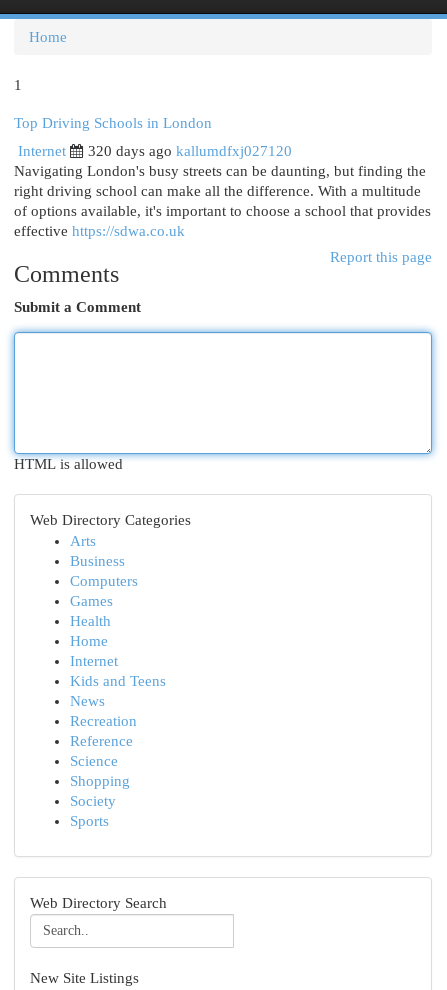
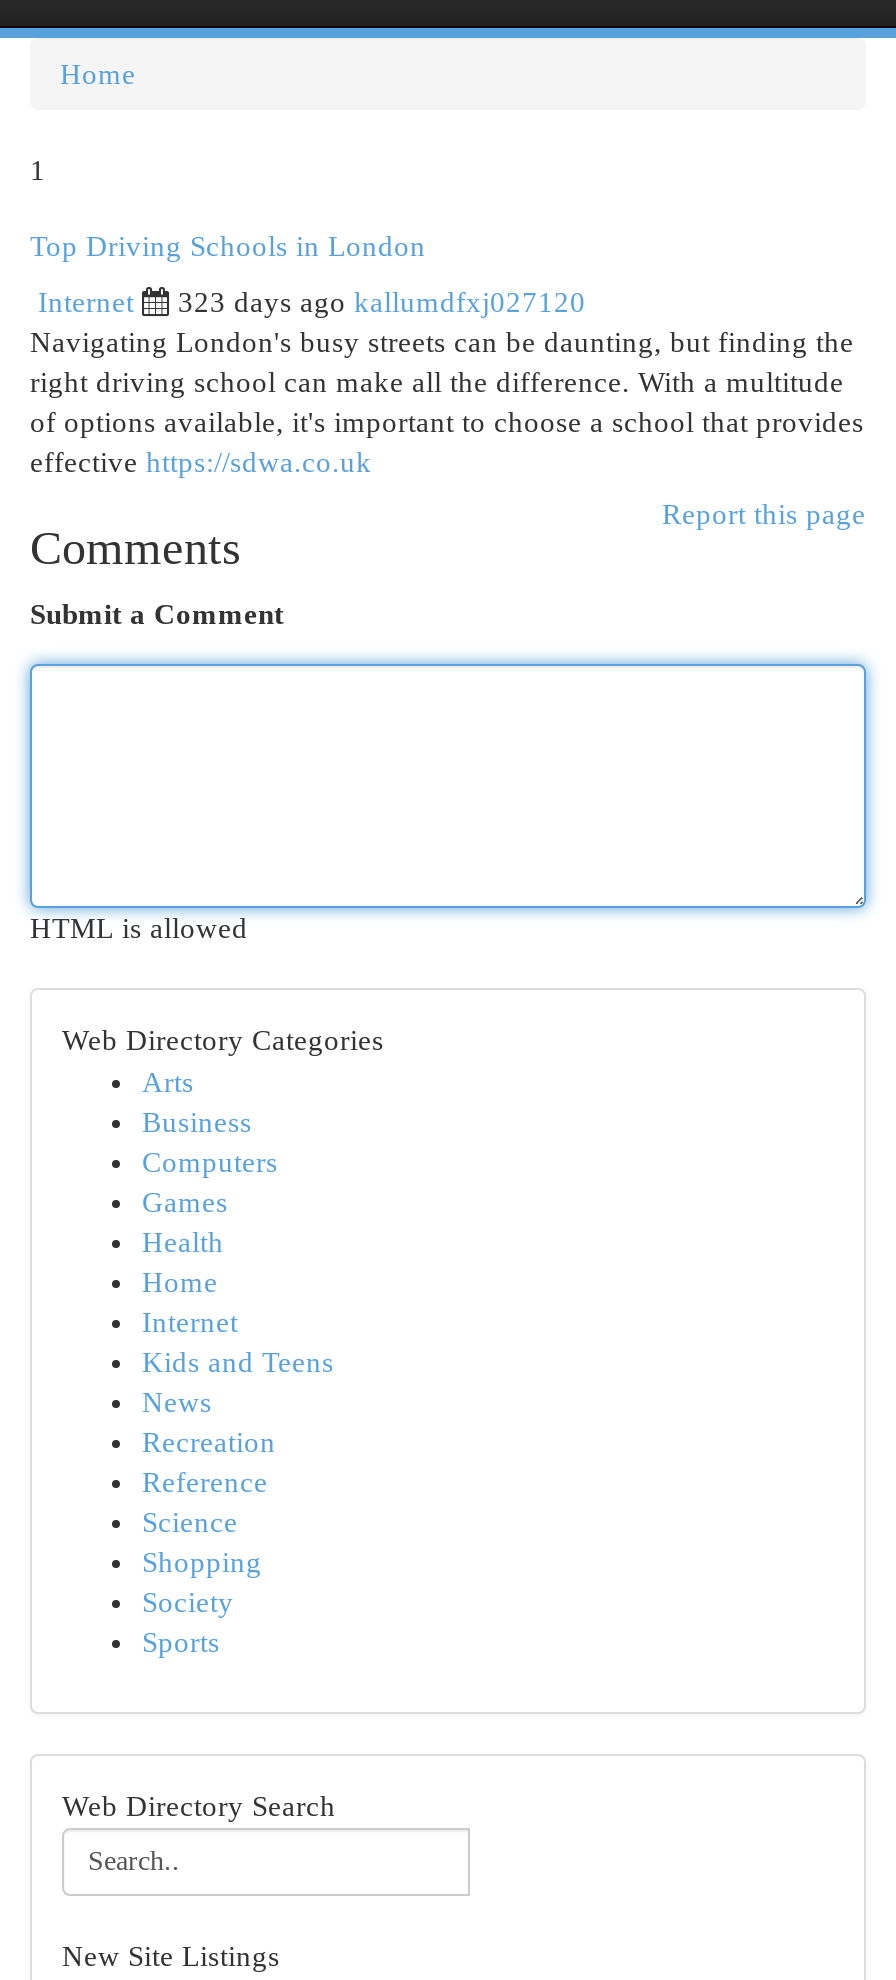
- 320 days ago kallumdfxj027120
+ 323 days ago kallumdfxj027120
